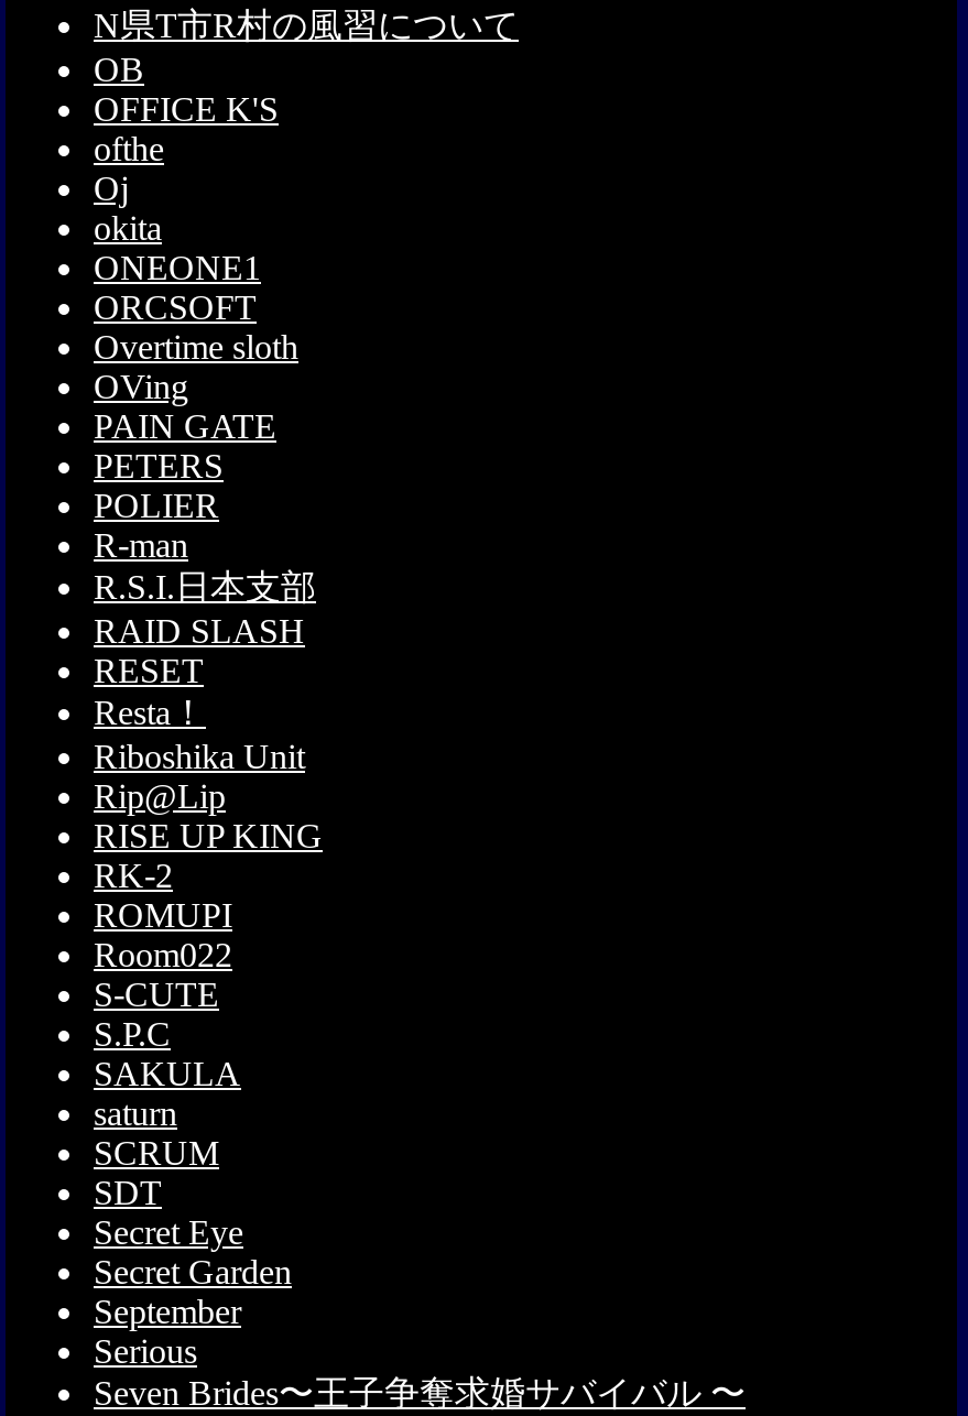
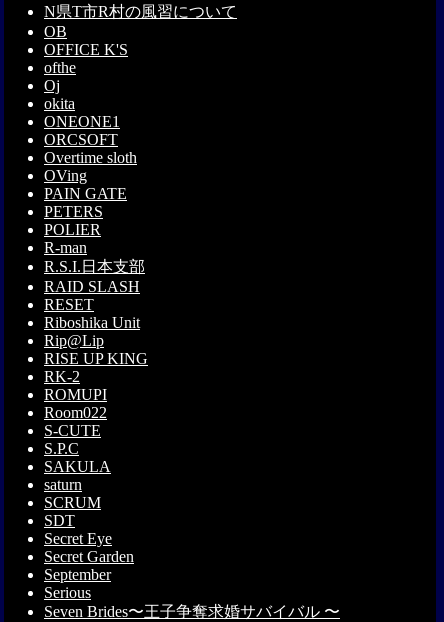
- Resta！
